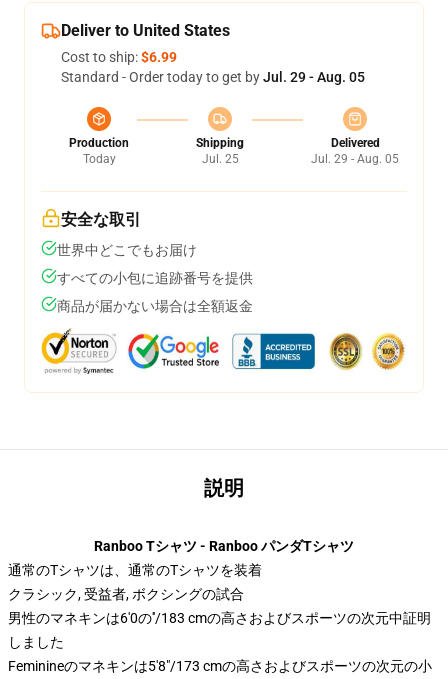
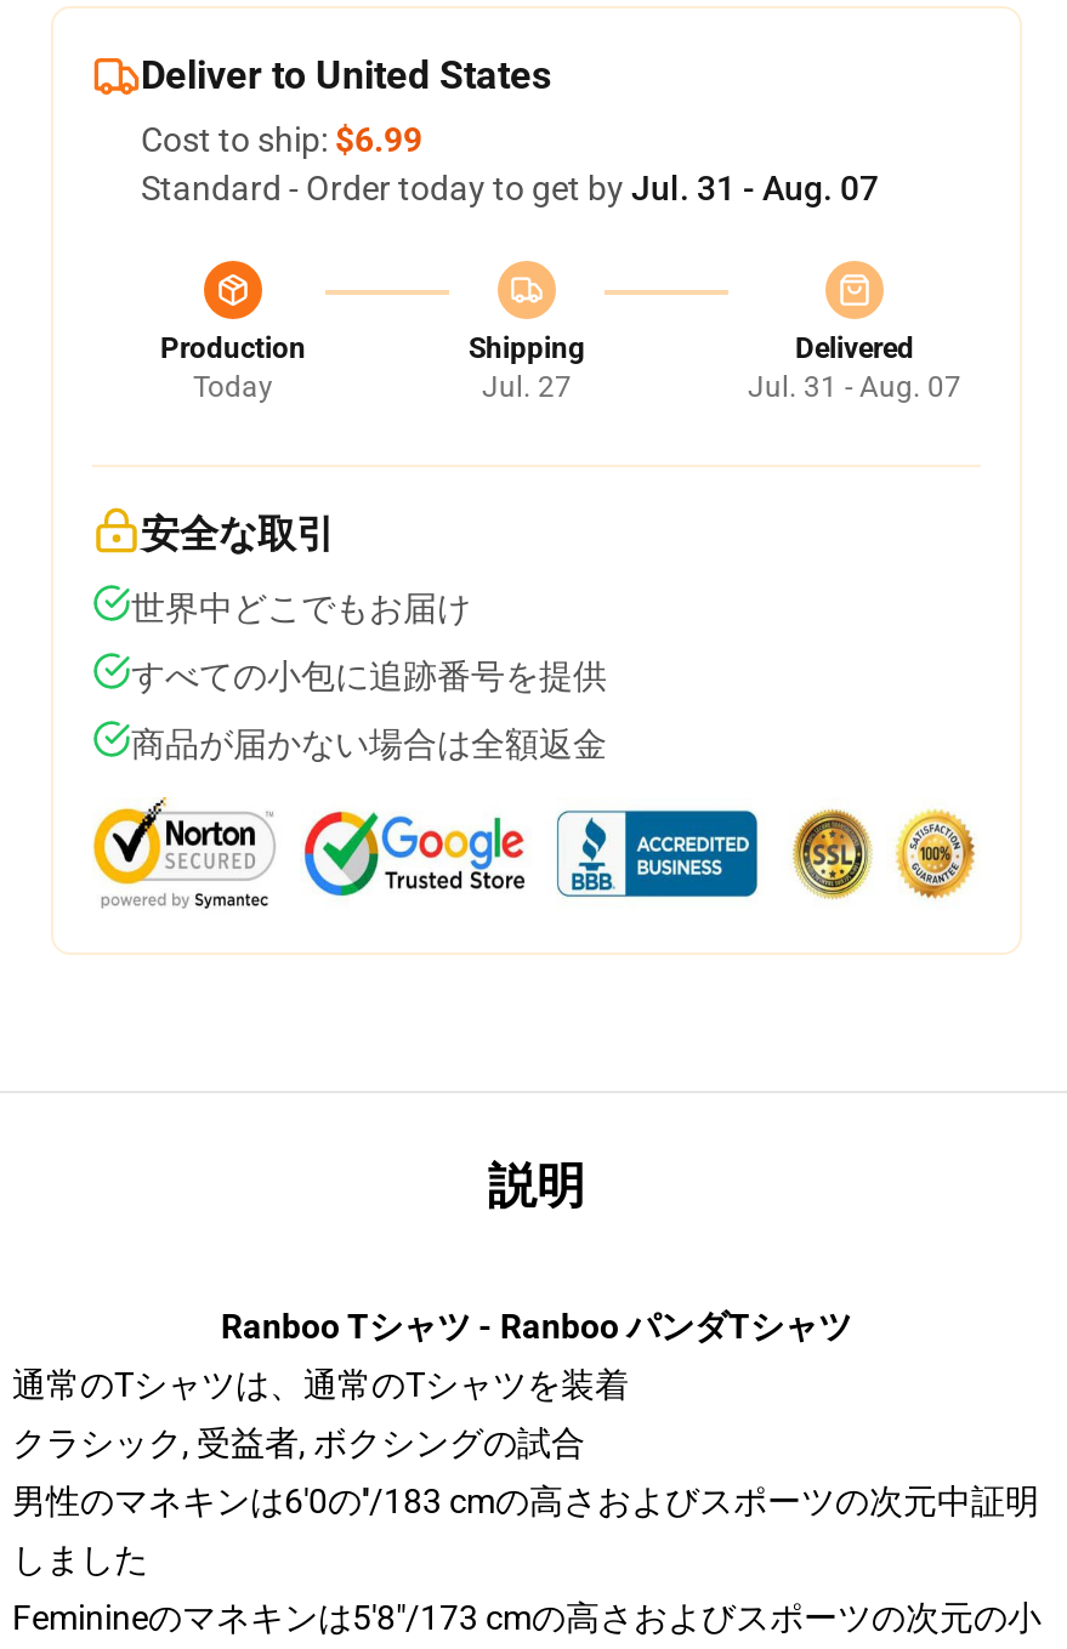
- Standard - Order today to get by Jul. 29 - Aug. 05
+ Standard - Order today to get by Jul. 31 - Aug. 07

- Jul. 25
+ Jul. 27

- Jul. 29 - Aug. 05
+ Jul. 31 - Aug. 07
